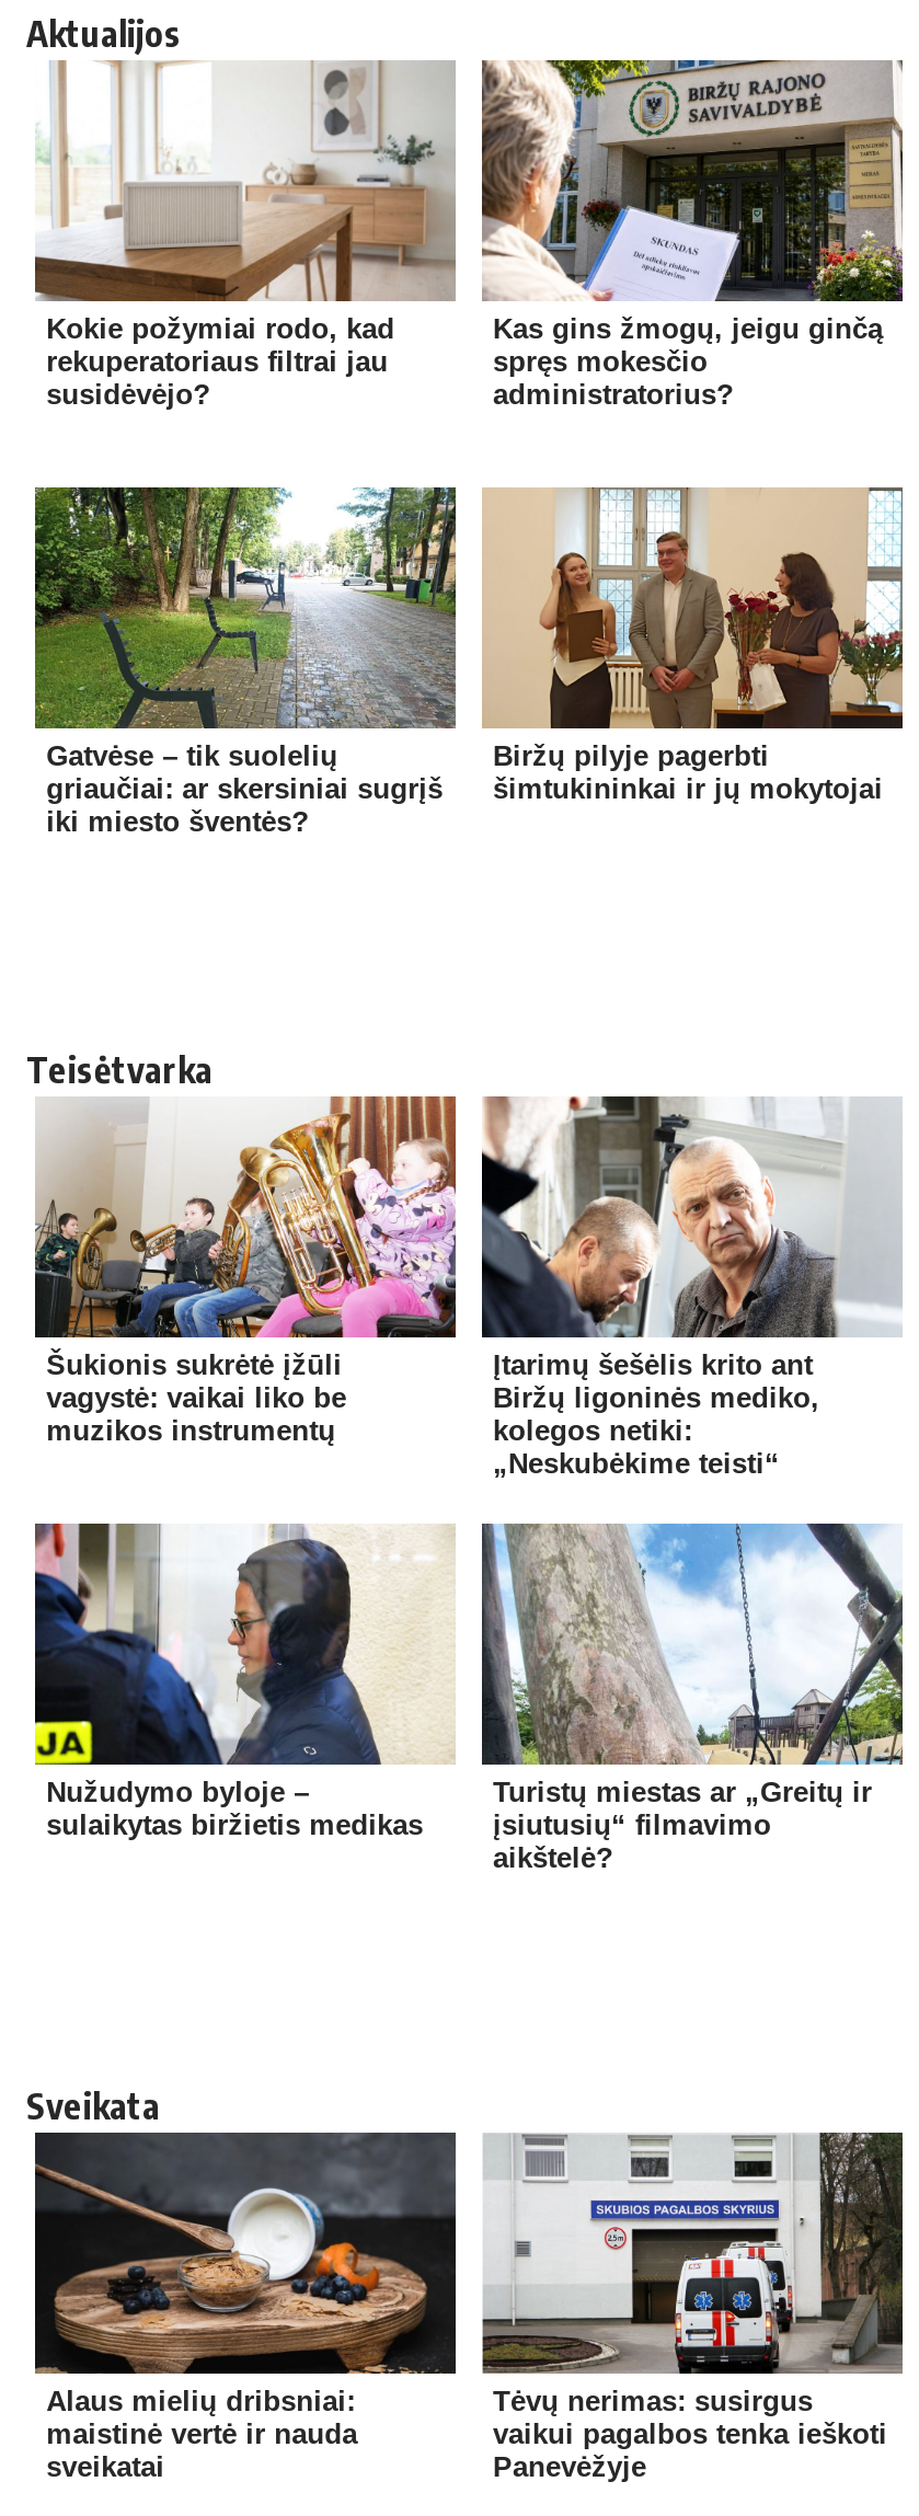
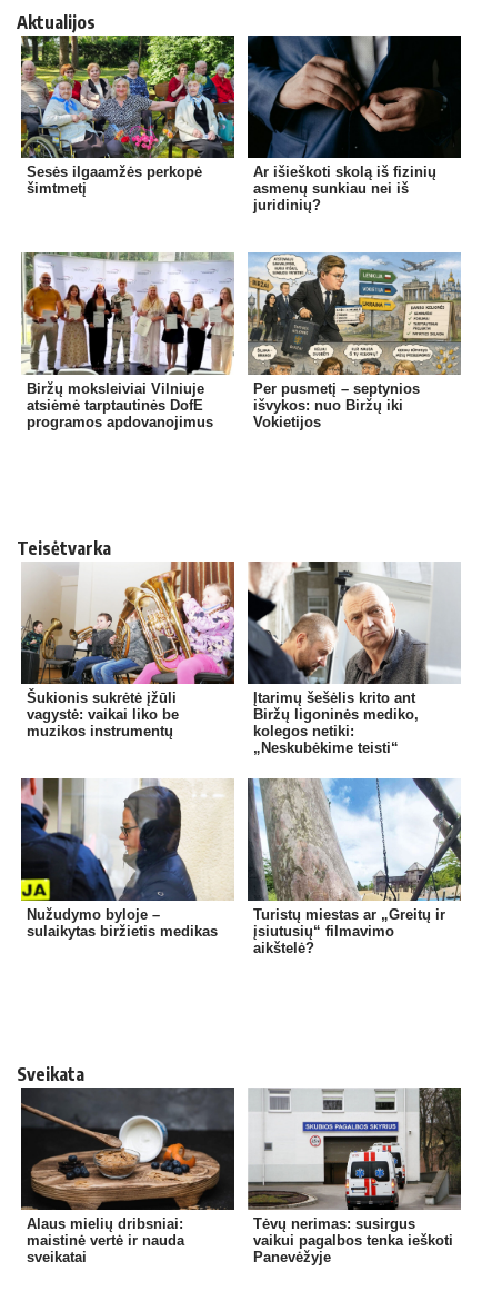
- [image]
- Kokie požymiai rodo, kad
- rekuperatoriaus filtrai jau
- susidėvėjo?
+ [image]
+ Sesės ilgaamžės perkopė
+ šimtmetį

- [image]
- Kas gins žmogų, jeigu ginčą
- spręs mokesčio
- administratorius?
+ [image]
+ Ar išieškoti skolą iš fizinių
+ asmenų sunkiau nei iš
+ juridinių?

- [image]
- Gatvėse – tik suolelių
- griaučiai: ar skersiniai sugrįš
- iki miesto šventės?
+ [image]
+ Biržų moksleiviai Vilniuje
+ atsiėmė tarptautinės DofE
+ programos apdovanojimus

- [image]
- Biržų pilyje pagerbti
- šimtukininkai ir jų mokytojai
+ [image]
+ Per pusmetį – septynios
+ išvykos: nuo Biržų iki
+ Vokietijos
